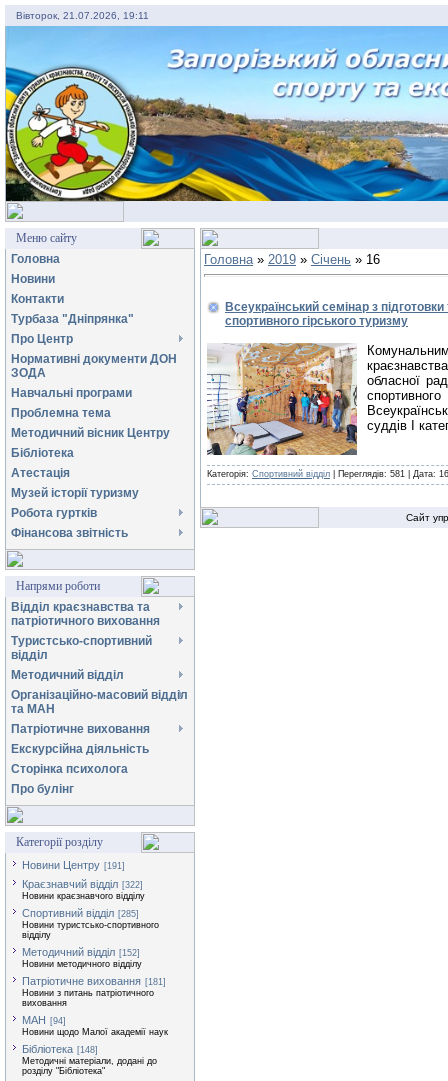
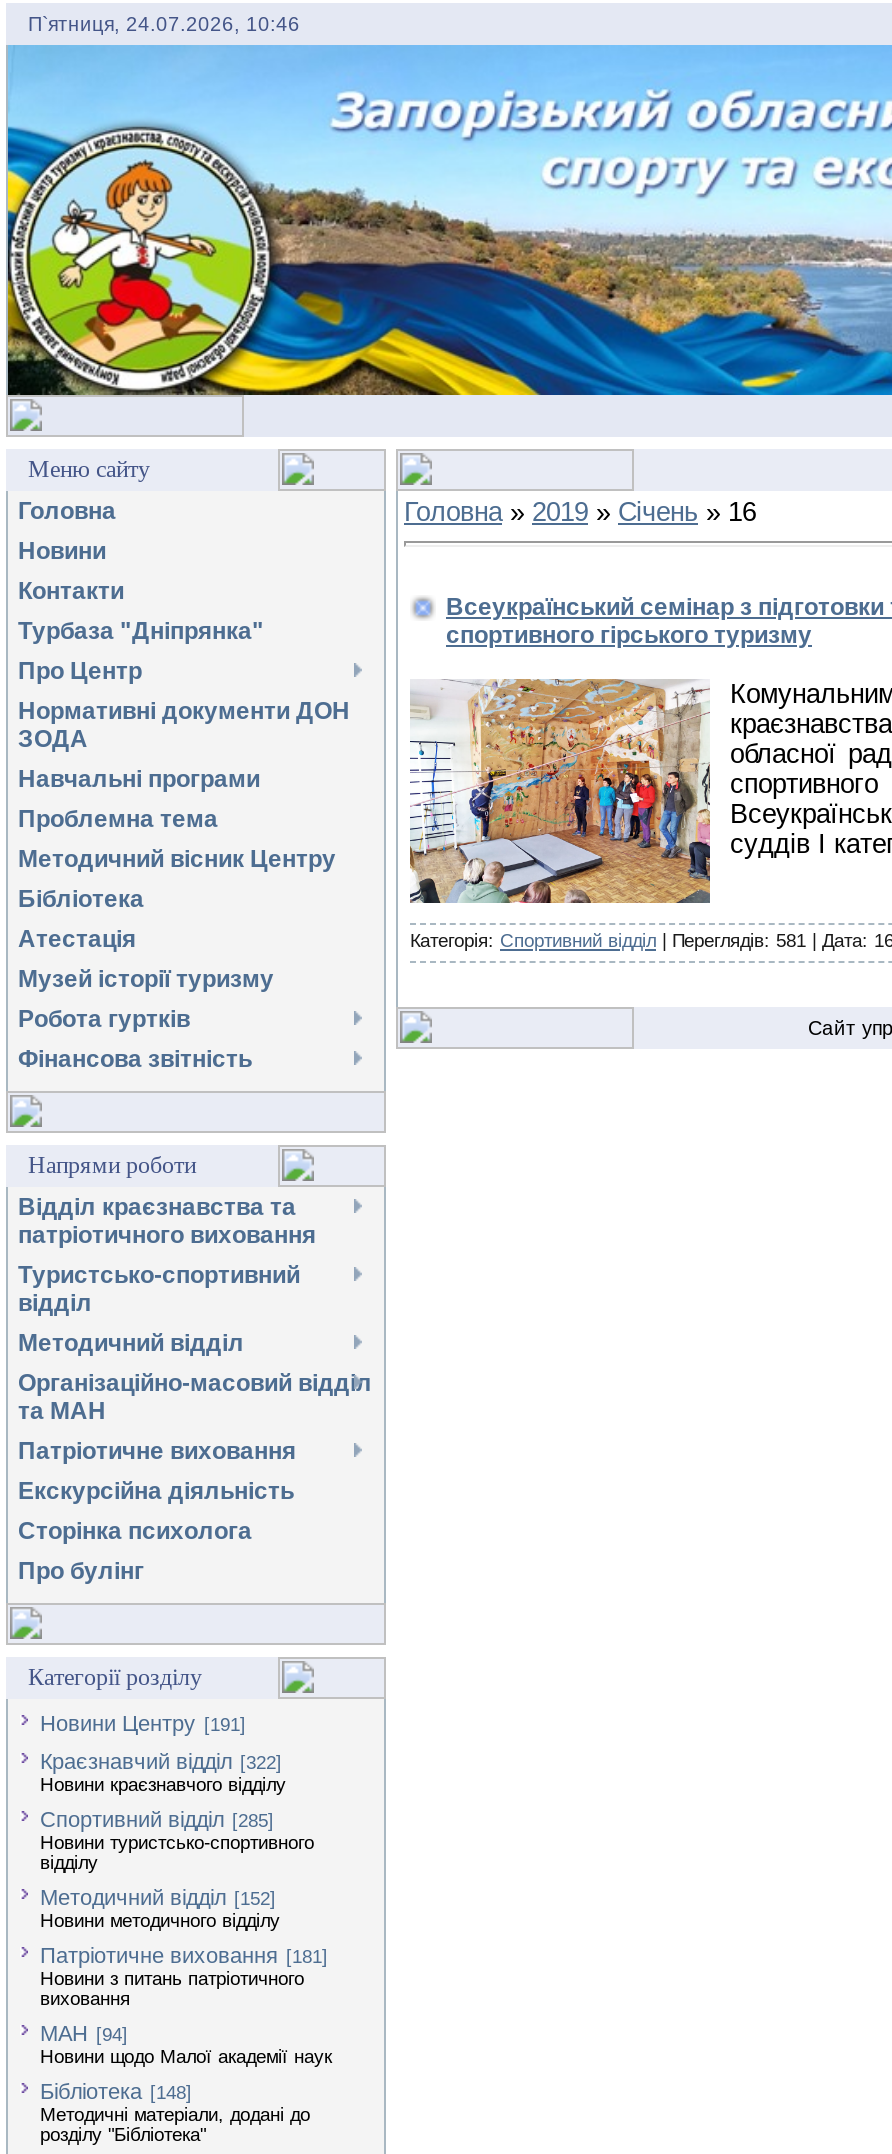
- Вівторок, 21.07.2026, 19:11
+ П`ятниця, 24.07.2026, 10:46
